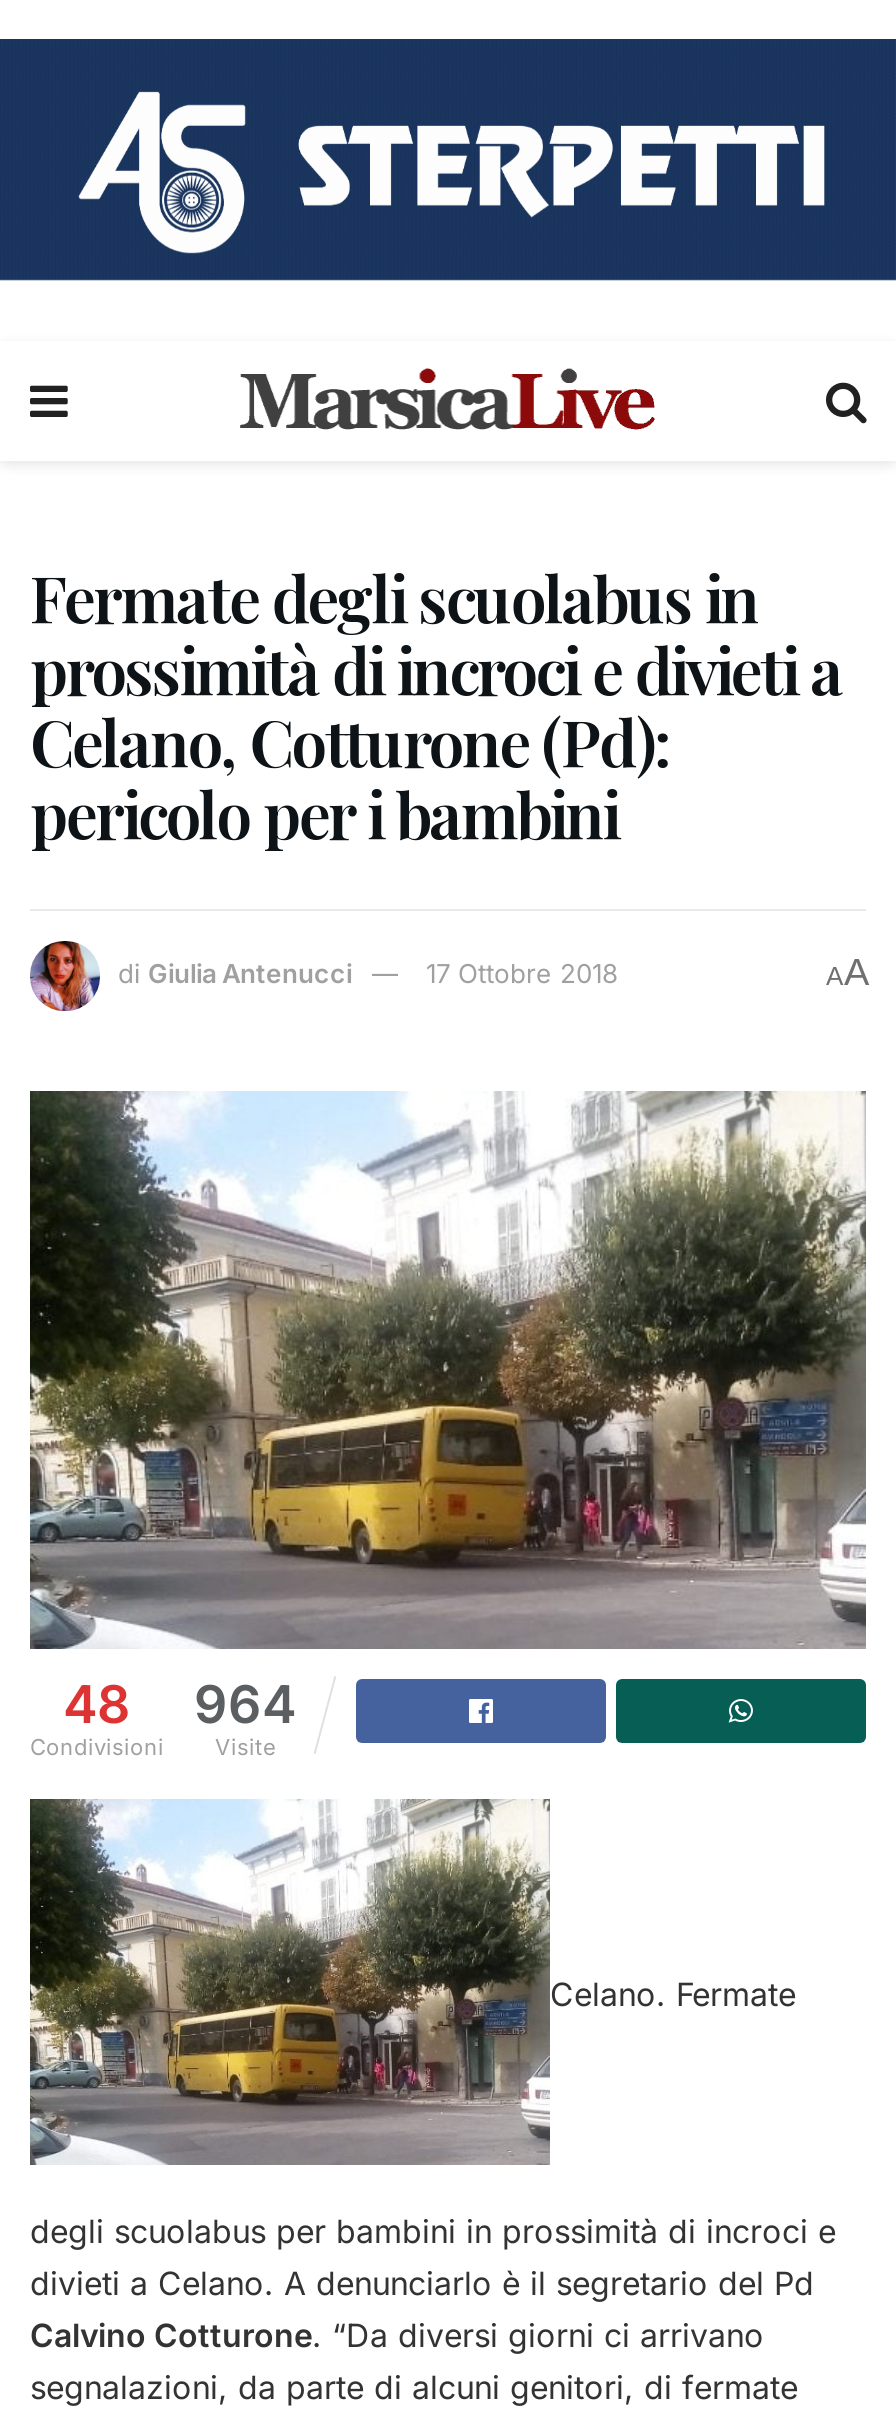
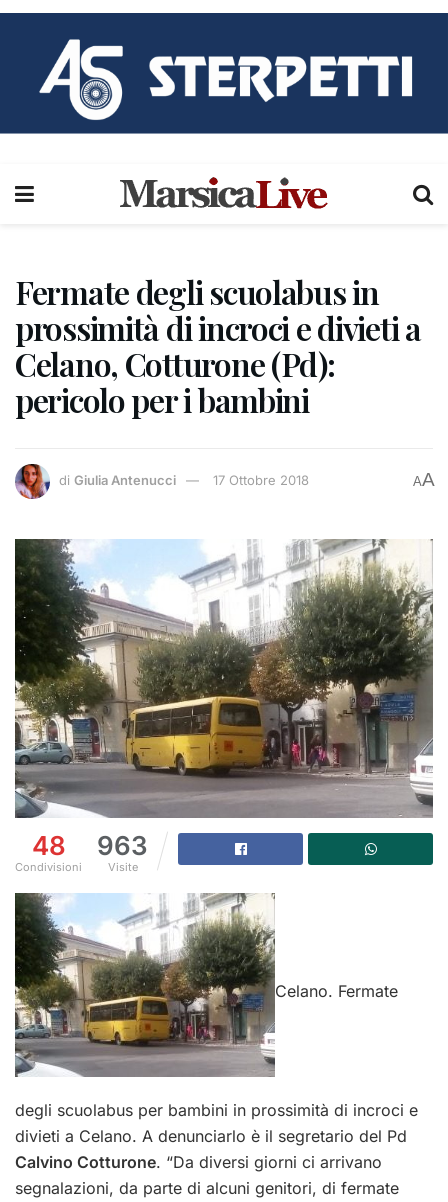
- 48 964
+ 48 963
